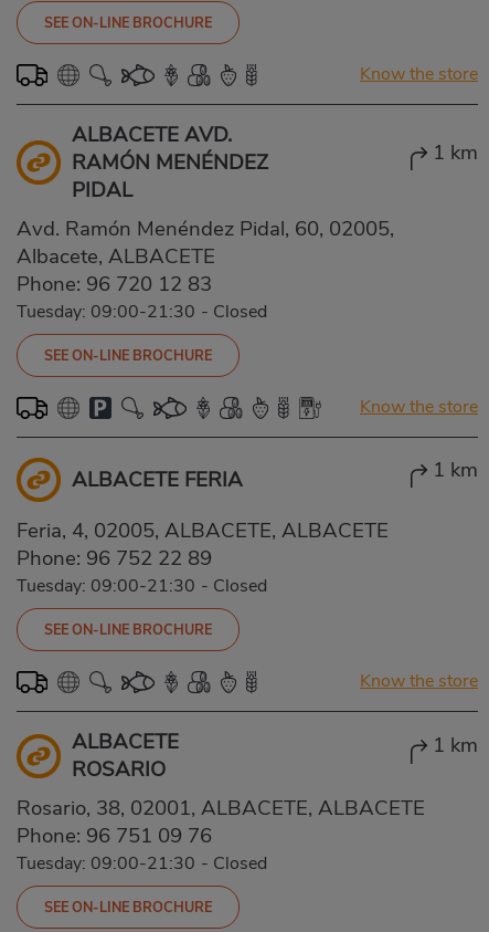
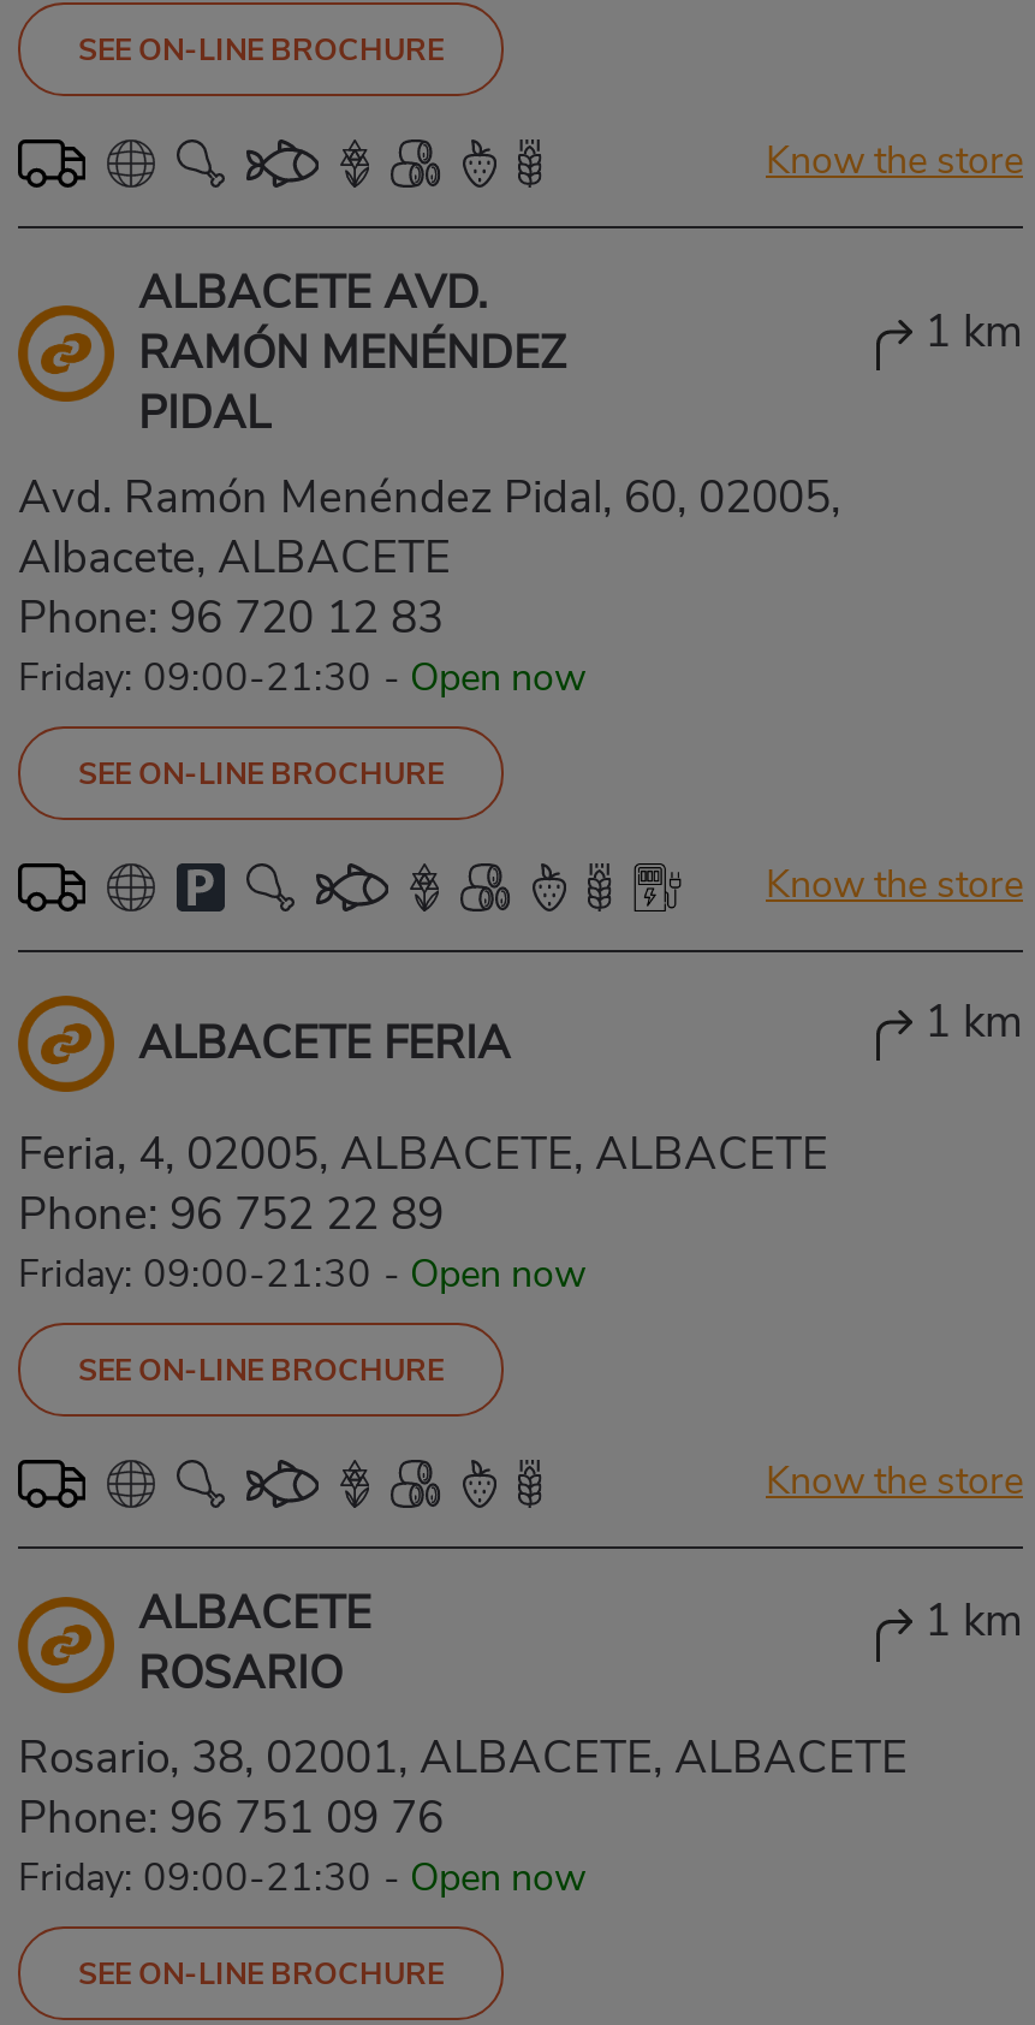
- Tuesday: 09:00-21:30 - Closed
+ Friday: 09:00-21:30 - Open now

- Tuesday: 09:00-21:30 - Closed
+ Friday: 09:00-21:30 - Open now

- Tuesday: 09:00-21:30 - Closed
+ Friday: 09:00-21:30 - Open now
